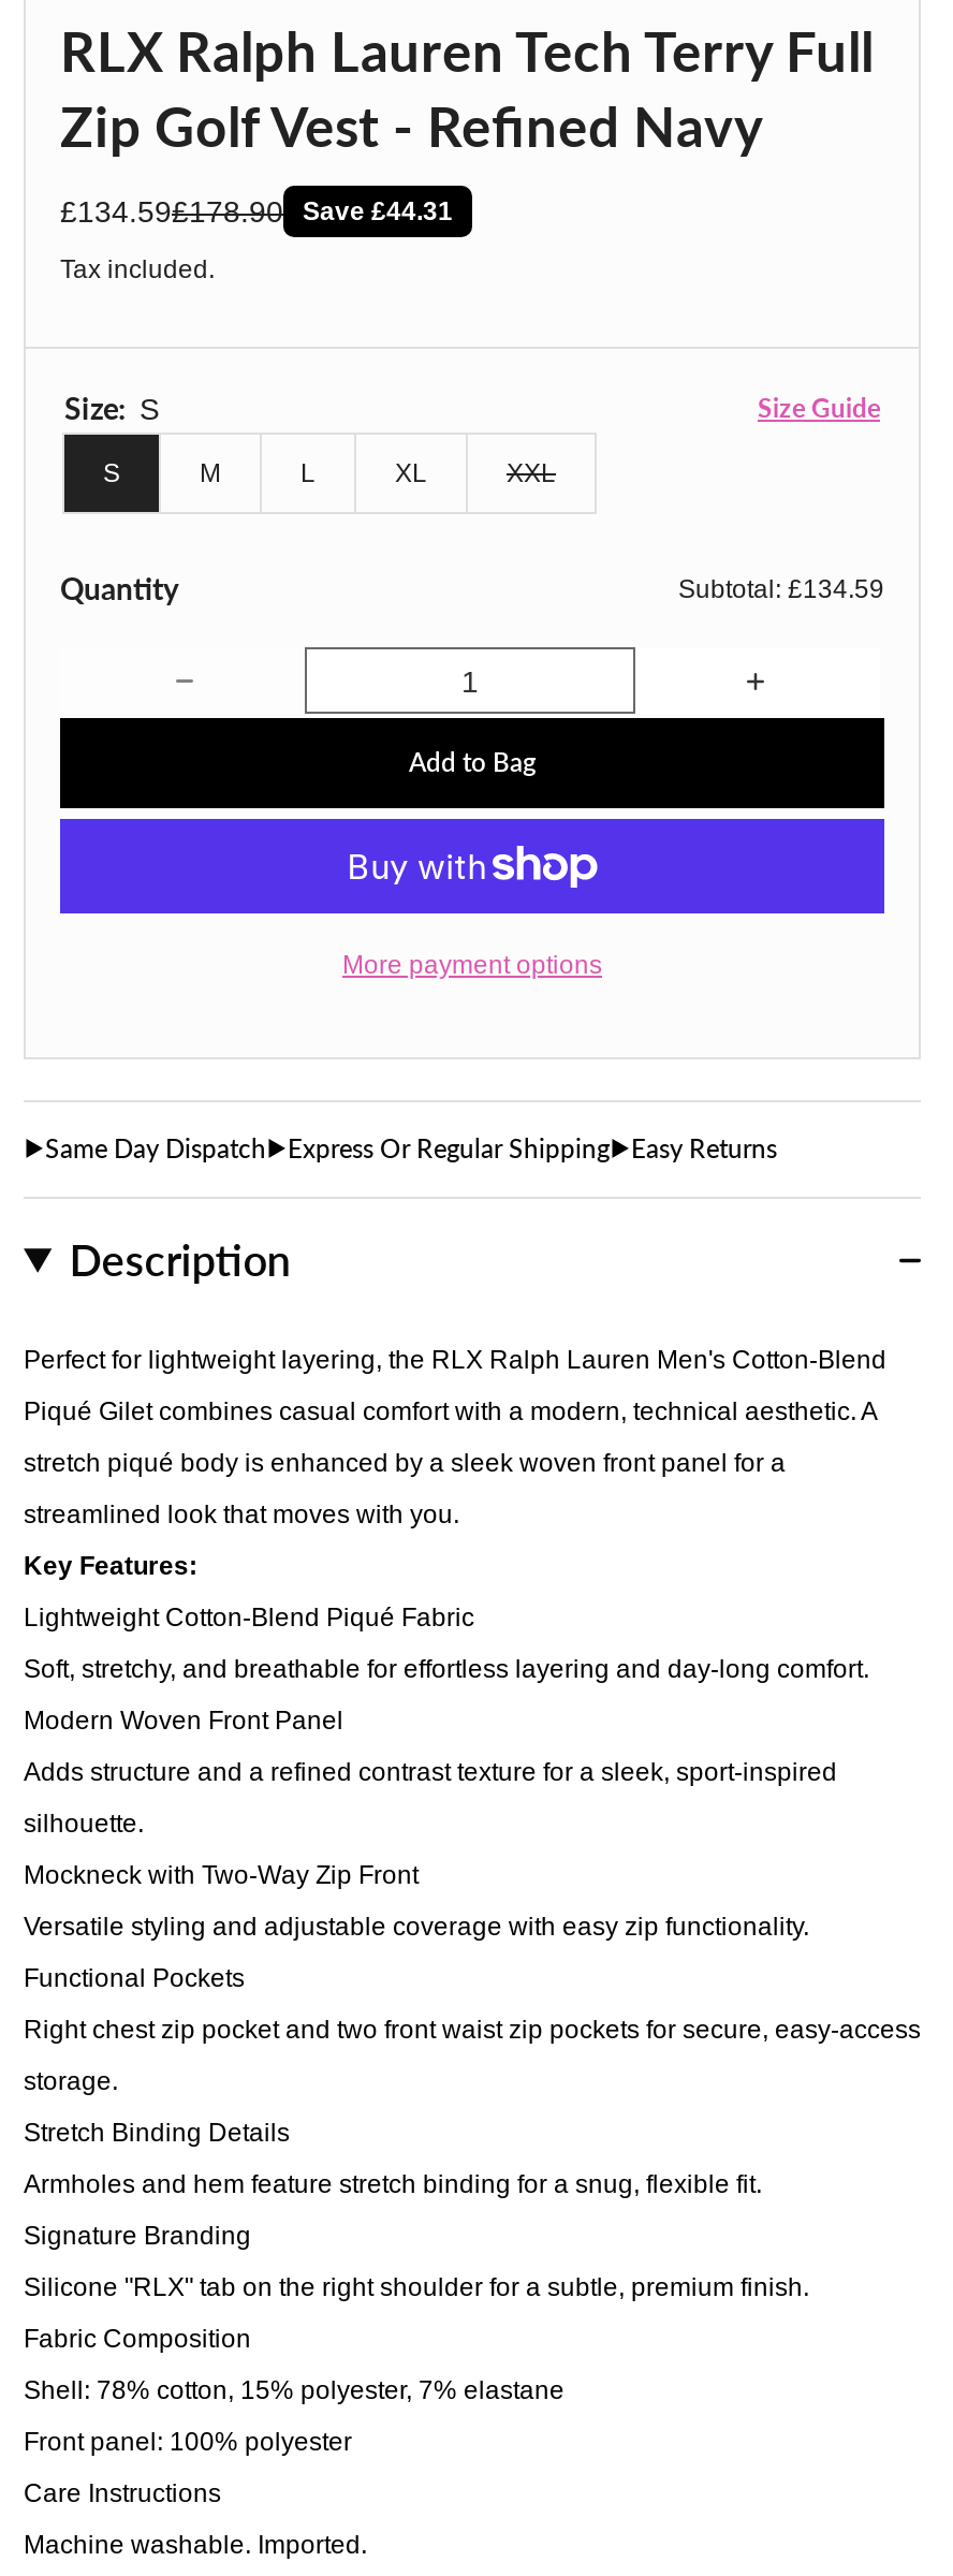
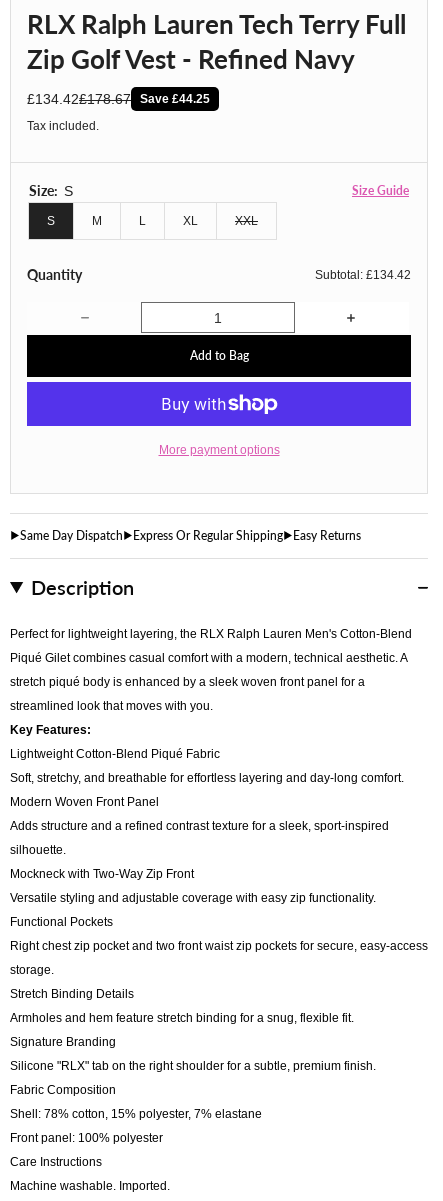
- £134.59
+ £134.42

- £178.90
+ £178.67

- Save £44.31
+ Save £44.25

- Subtotal: £134.59
+ Subtotal: £134.42
